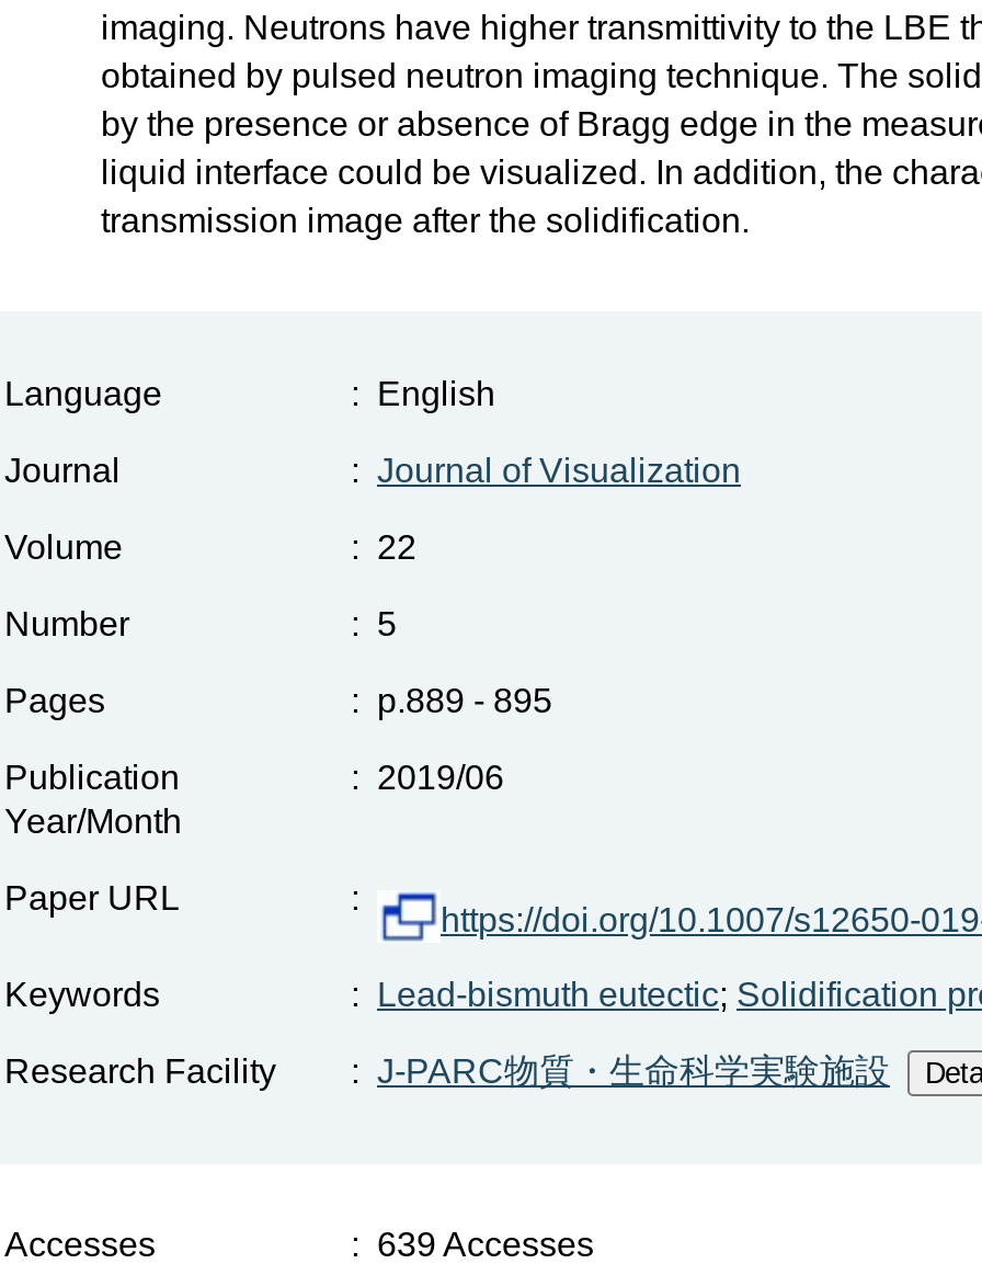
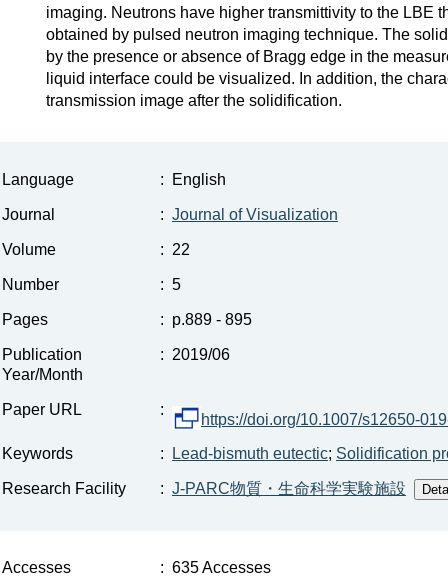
- : 639 Accesses
+ : 635 Accesses
